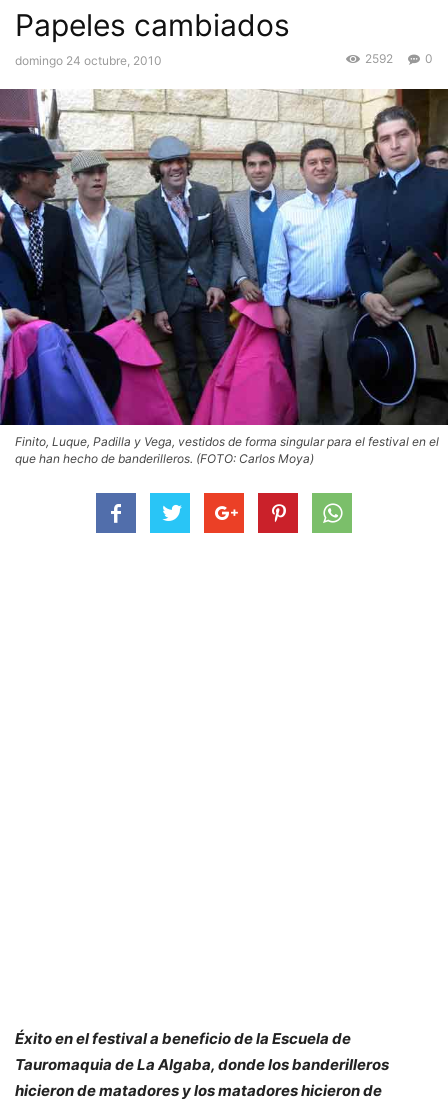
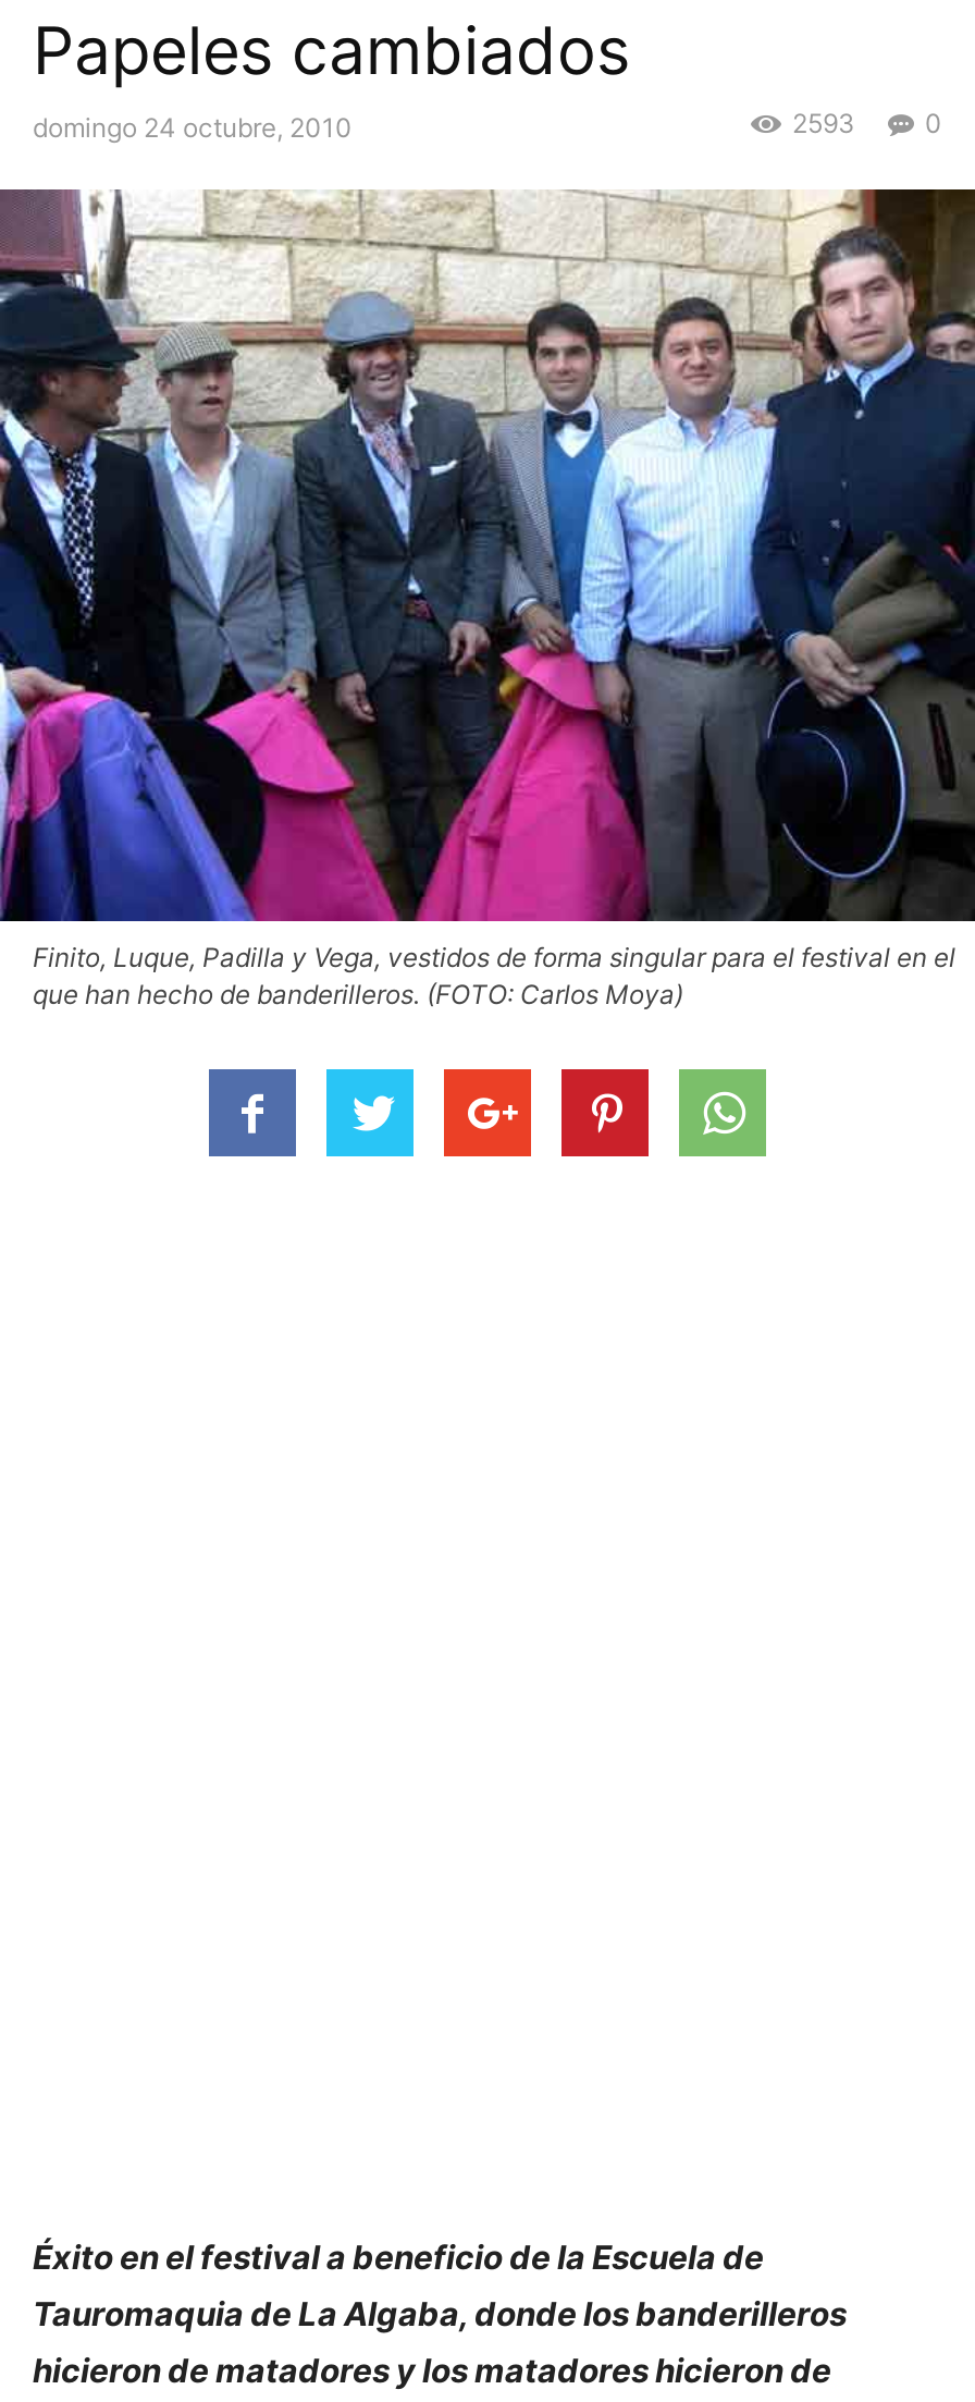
- 2592
+ 2593
